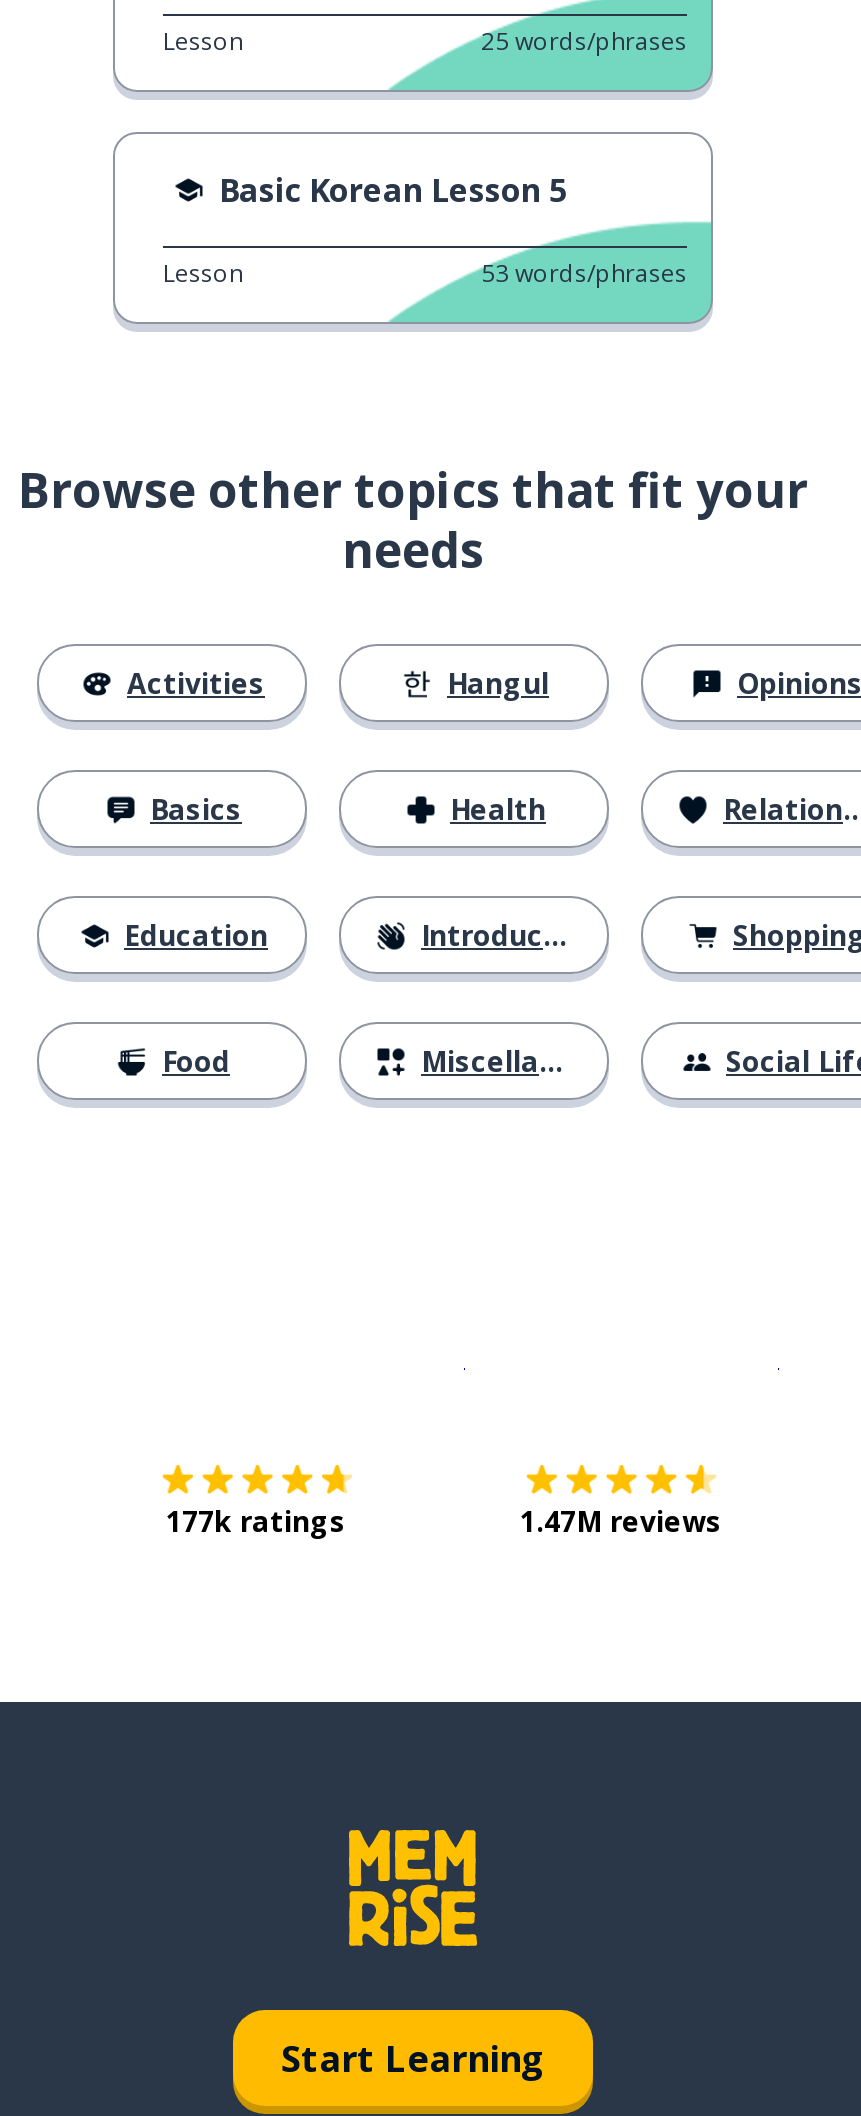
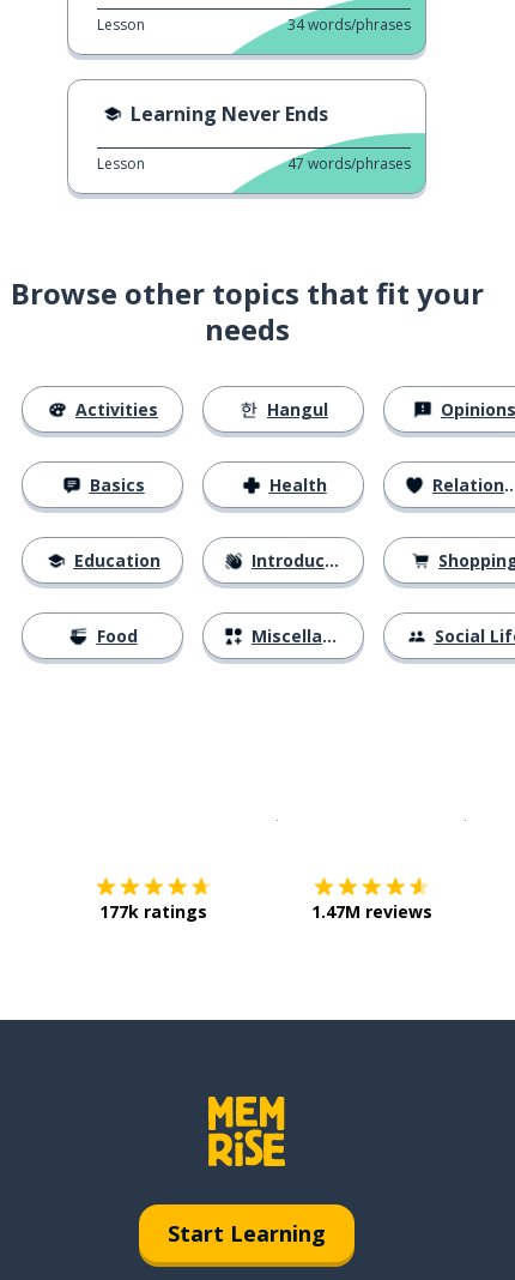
- 25 words/phrases
+ 34 words/phrases

- Basic Korean Lesson 5
+ Learning Never Ends

- 53 words/phrases
+ 47 words/phrases
